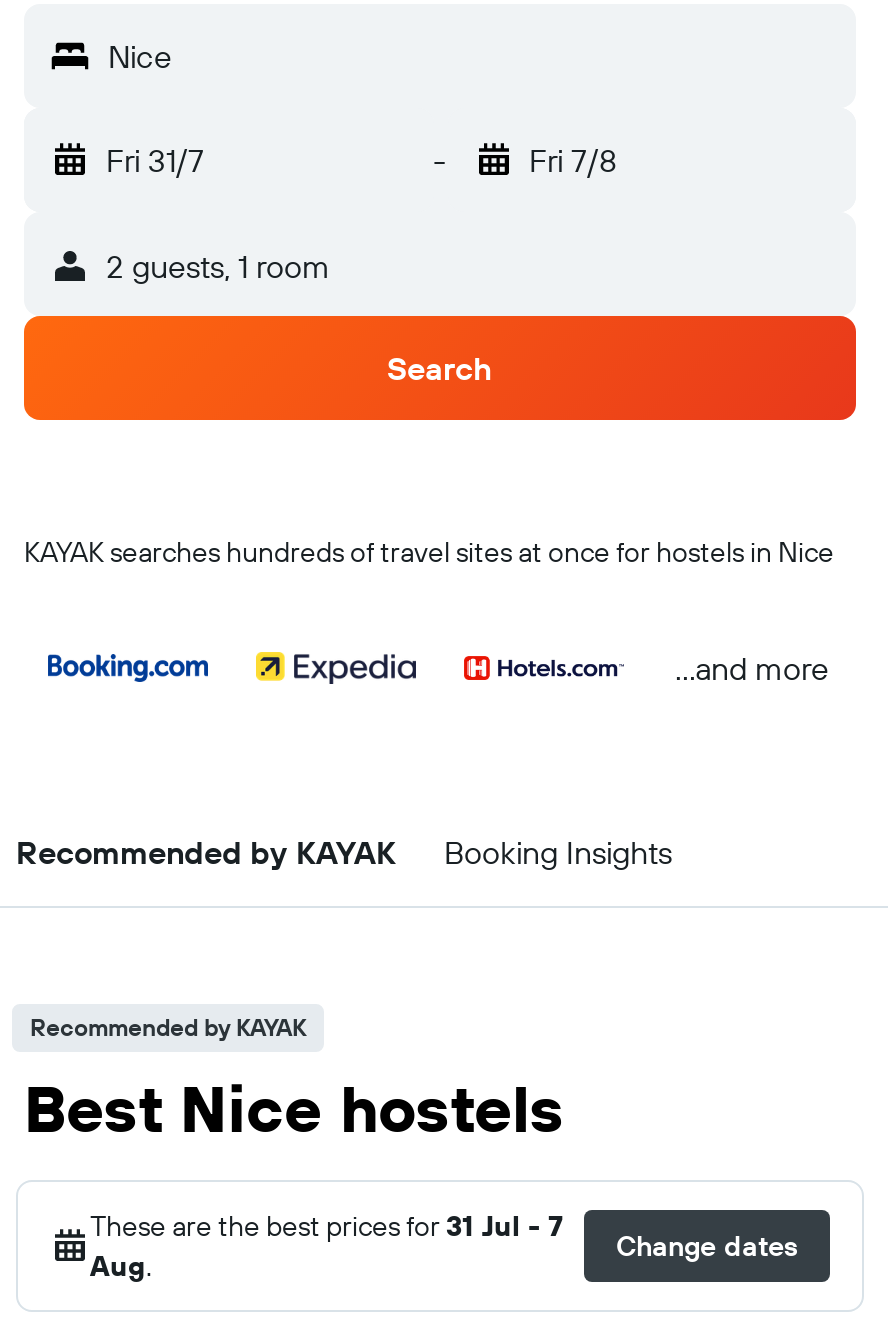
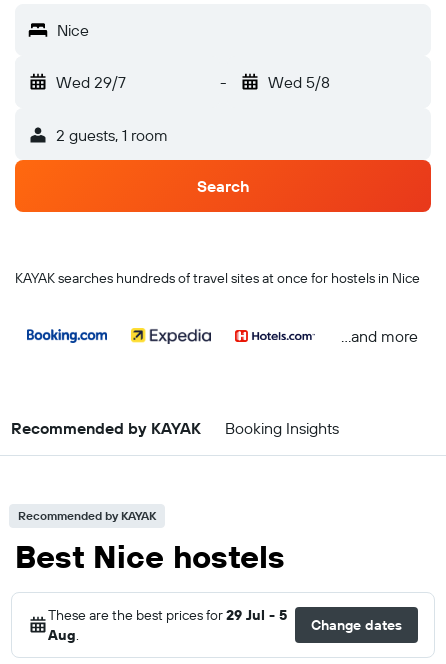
- Fri 31/7
+ Wed 29/7

- Fri 7/8
+ Wed 5/8

- These are the best prices for 31 Jul - 7
+ These are the best prices for 29 Jul - 5
